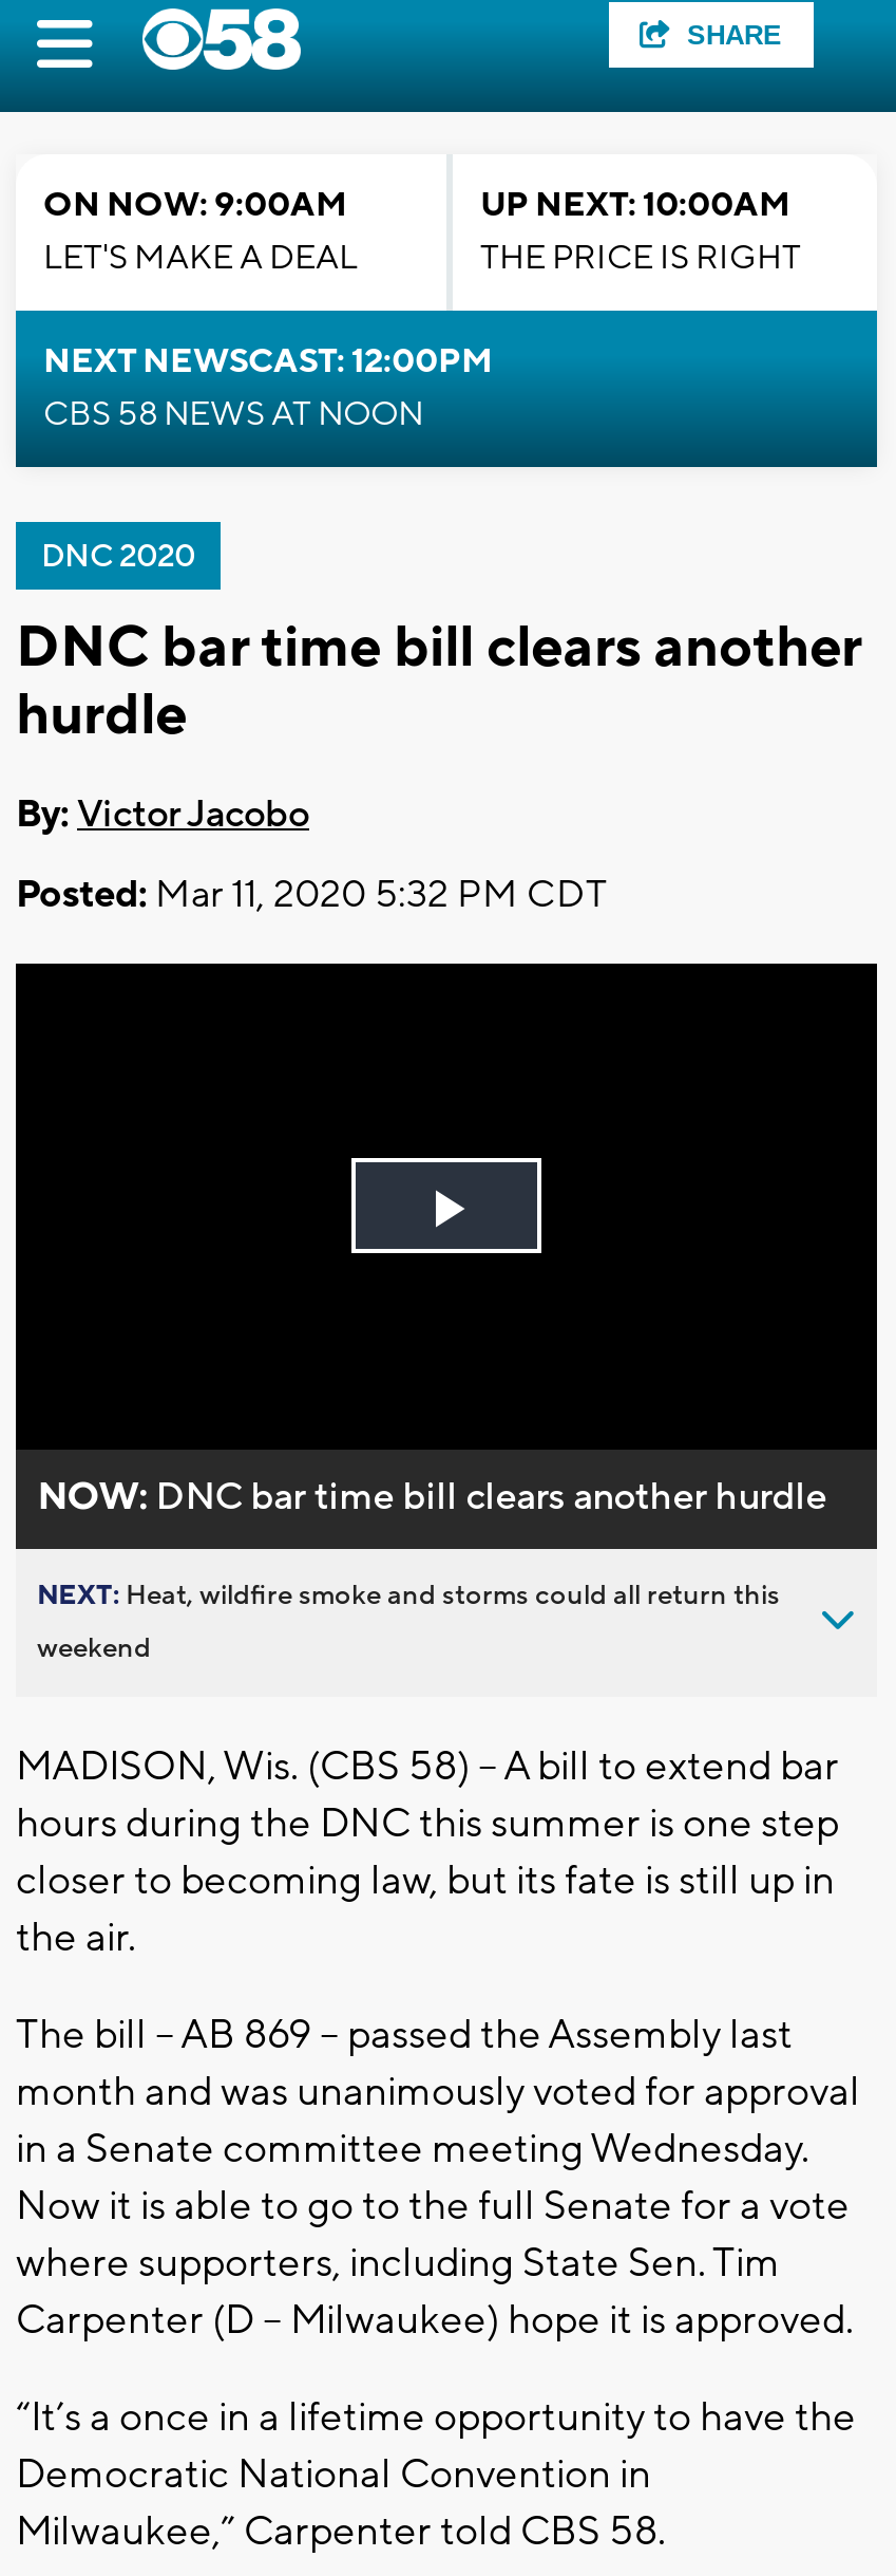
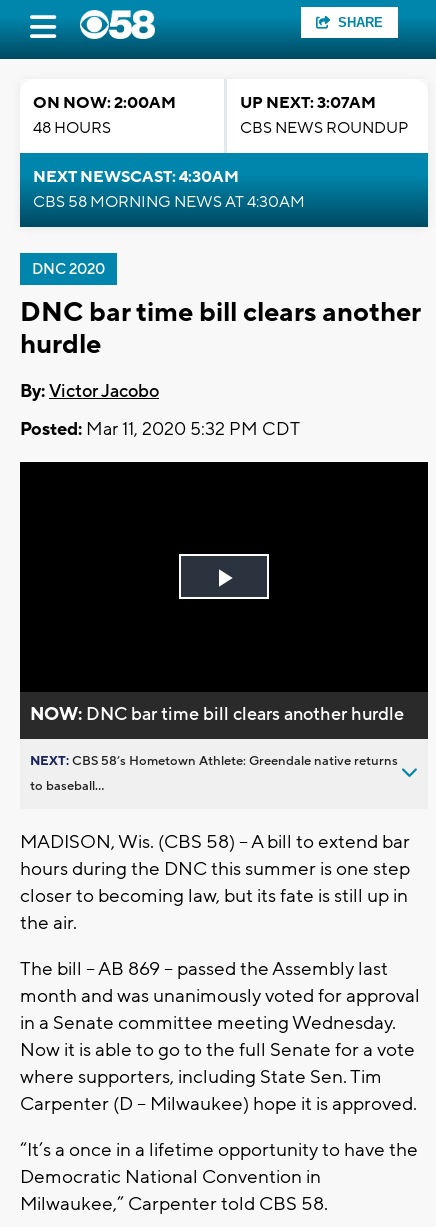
- ON NOW: 9:00AM
- LET'S MAKE A DEAL
+ ON NOW: 2:00AM
+ 48 HOURS

- UP NEXT: 10:00AM
- THE PRICE IS RIGHT
+ UP NEXT: 3:07AM
+ CBS NEWS ROUNDUP

- NEXT NEWSCAST: 12:00PM
- CBS 58 NEWS AT NOON
+ NEXT NEWSCAST: 4:30AM
+ CBS 58 MORNING NEWS AT 4:30AM

- NEXT: Heat, wildfire smoke and storms could all return this
+ NEXT: CBS 58’s Hometown Athlete: Greendale native returns

- weekend
+ to baseball...
